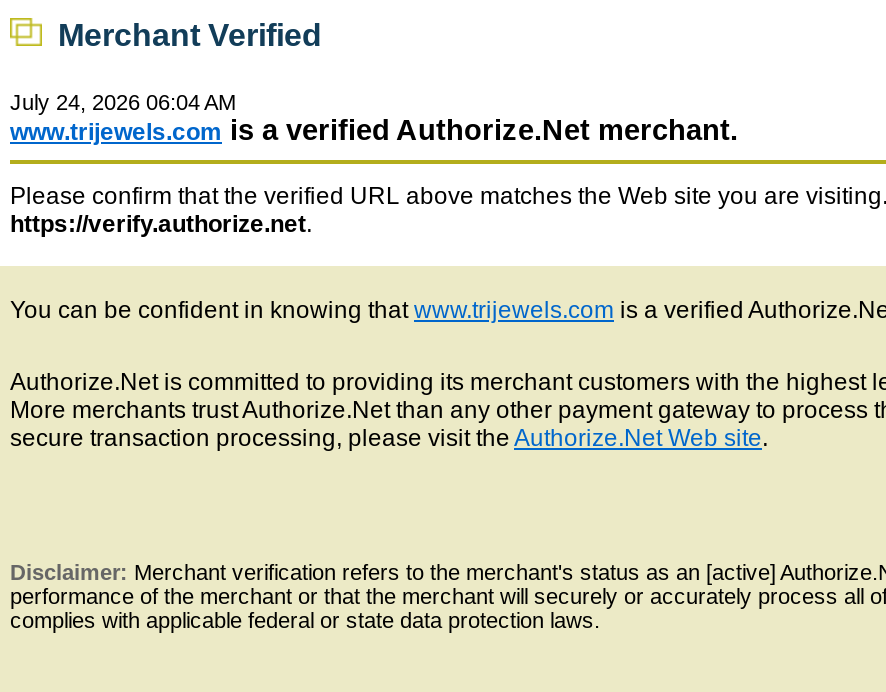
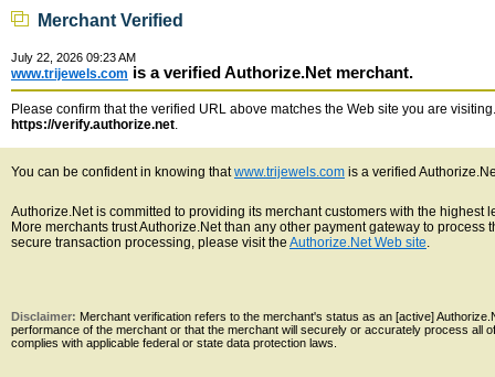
- July 24, 2026 06:04 AM
+ July 22, 2026 09:23 AM
